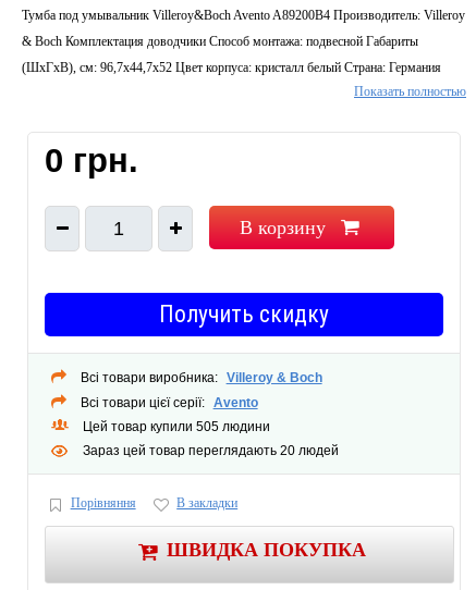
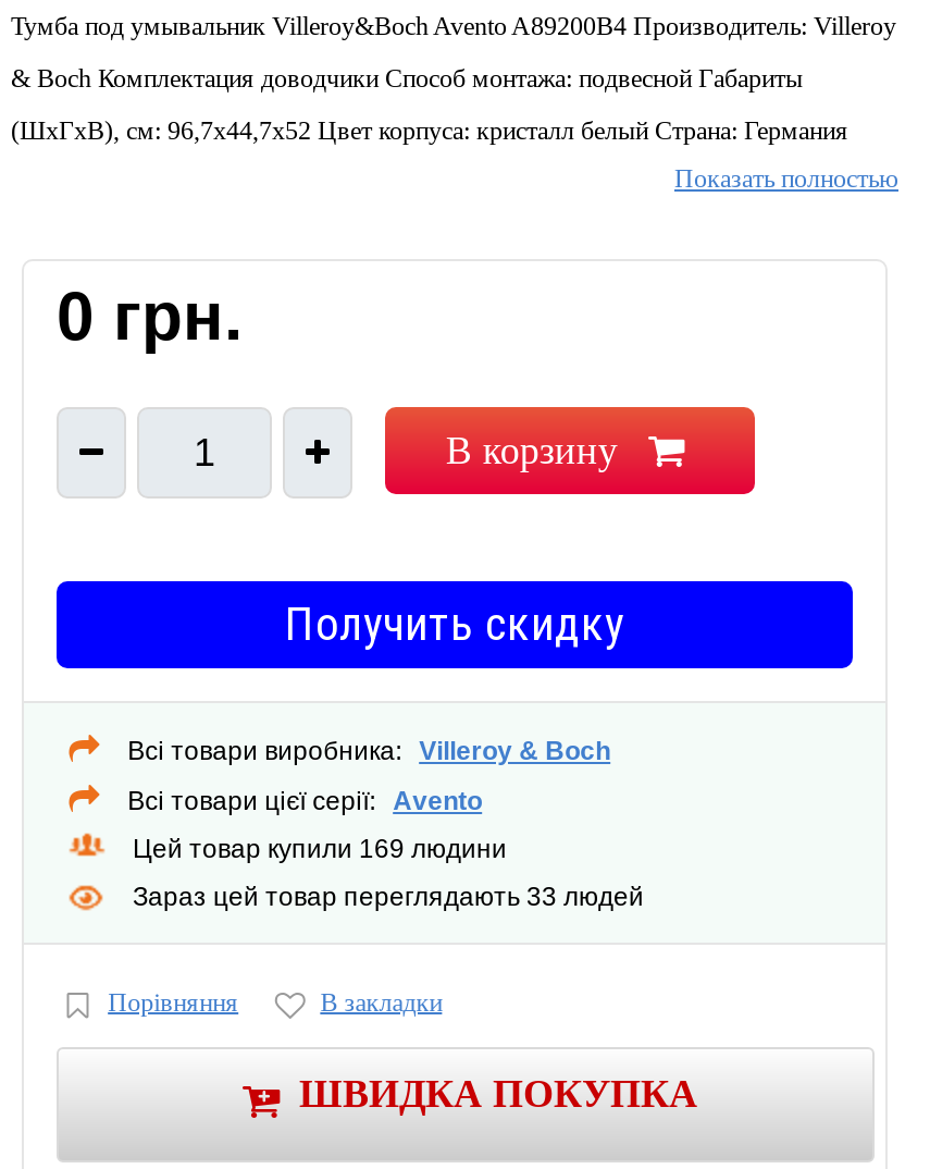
- Цей товар купили 505 людини
+ Цей товар купили 169 людини

- Зараз цей товар переглядають 20 людей
+ Зараз цей товар переглядають 33 людей
